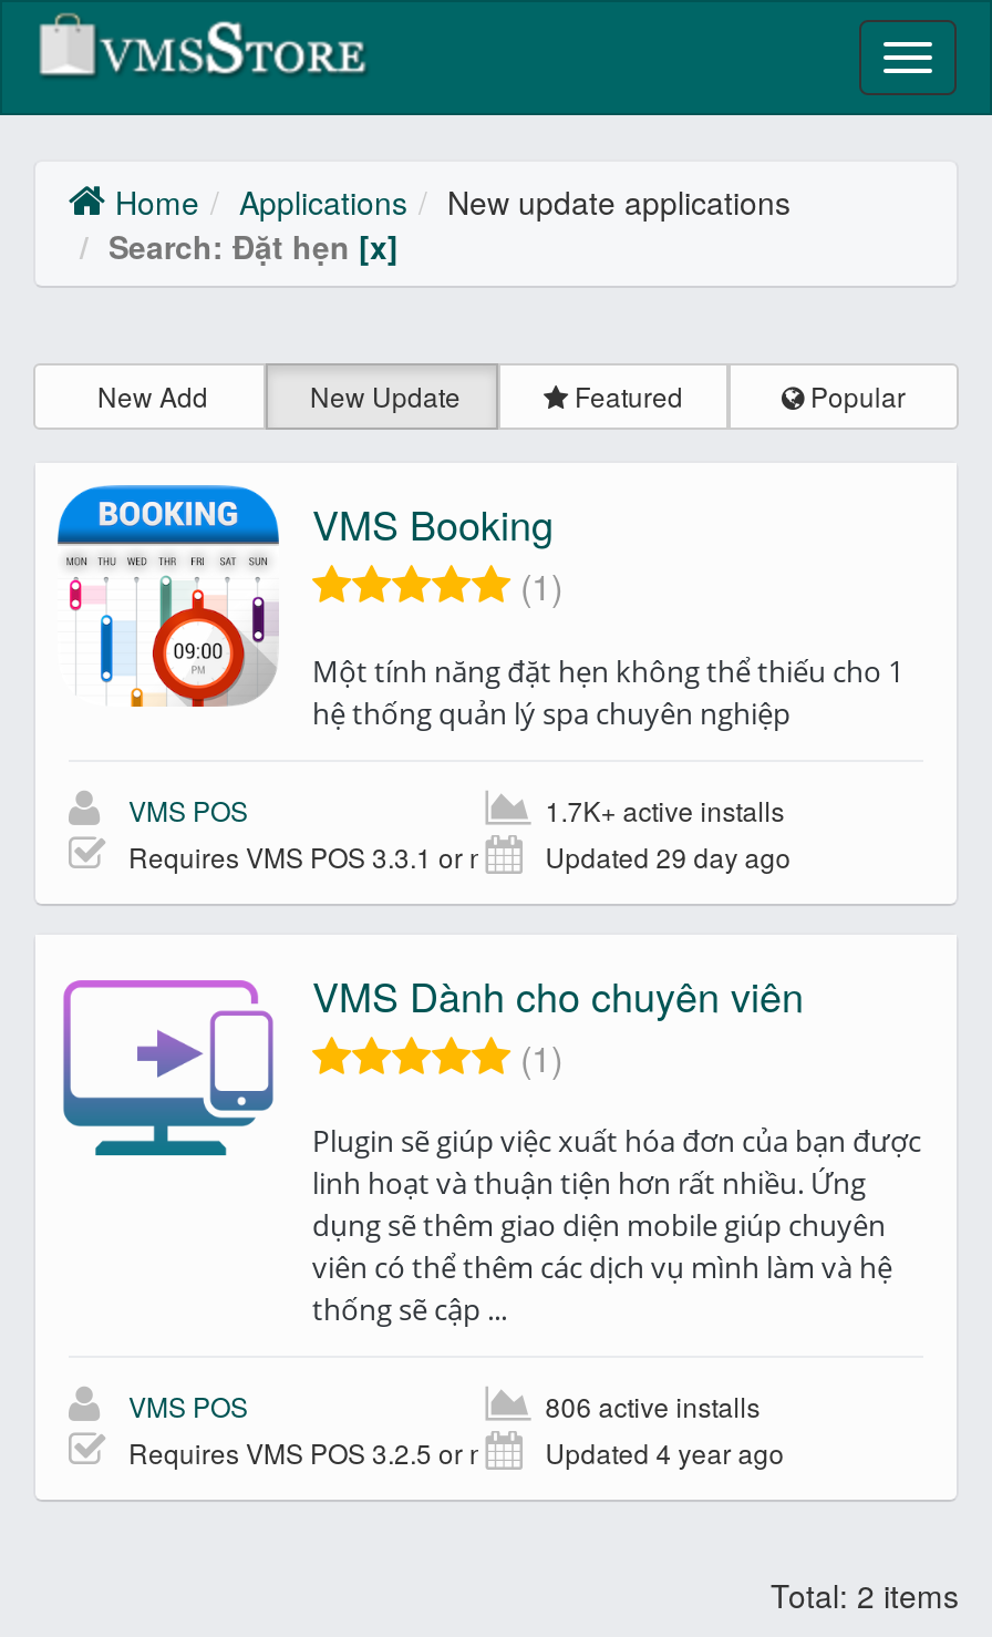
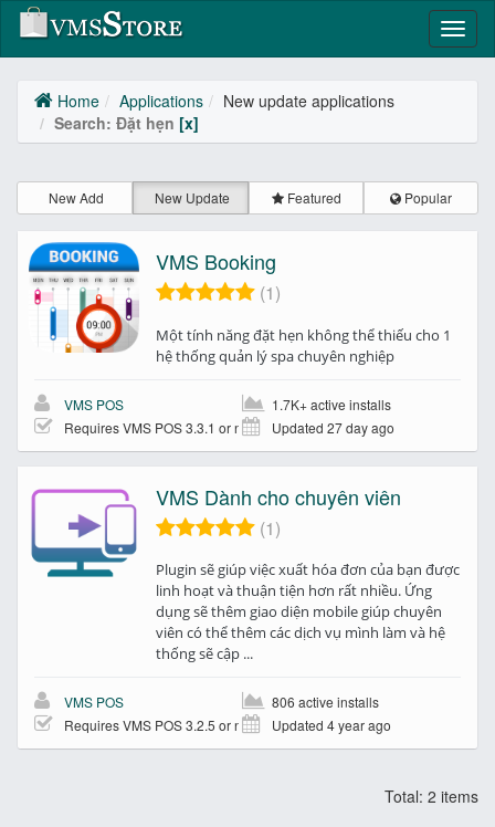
- Updated 29 day ago
+ Updated 27 day ago
